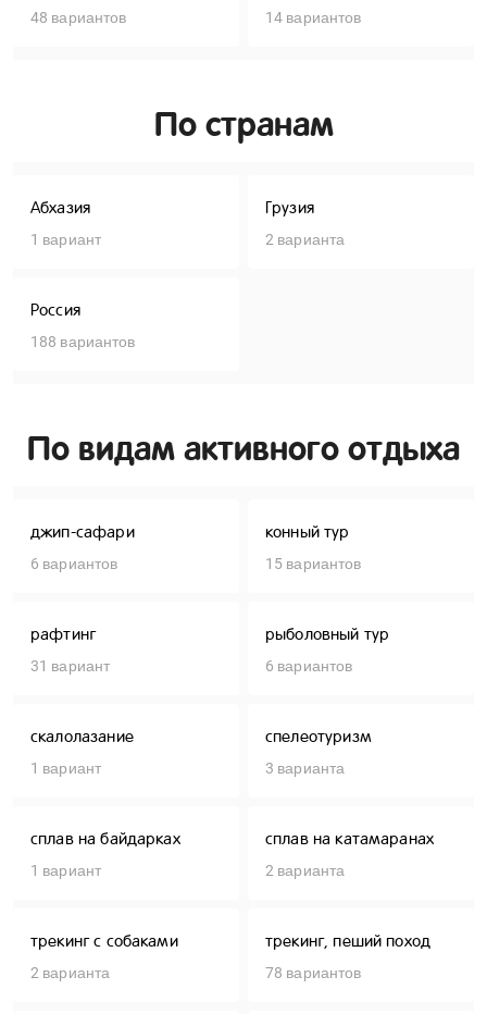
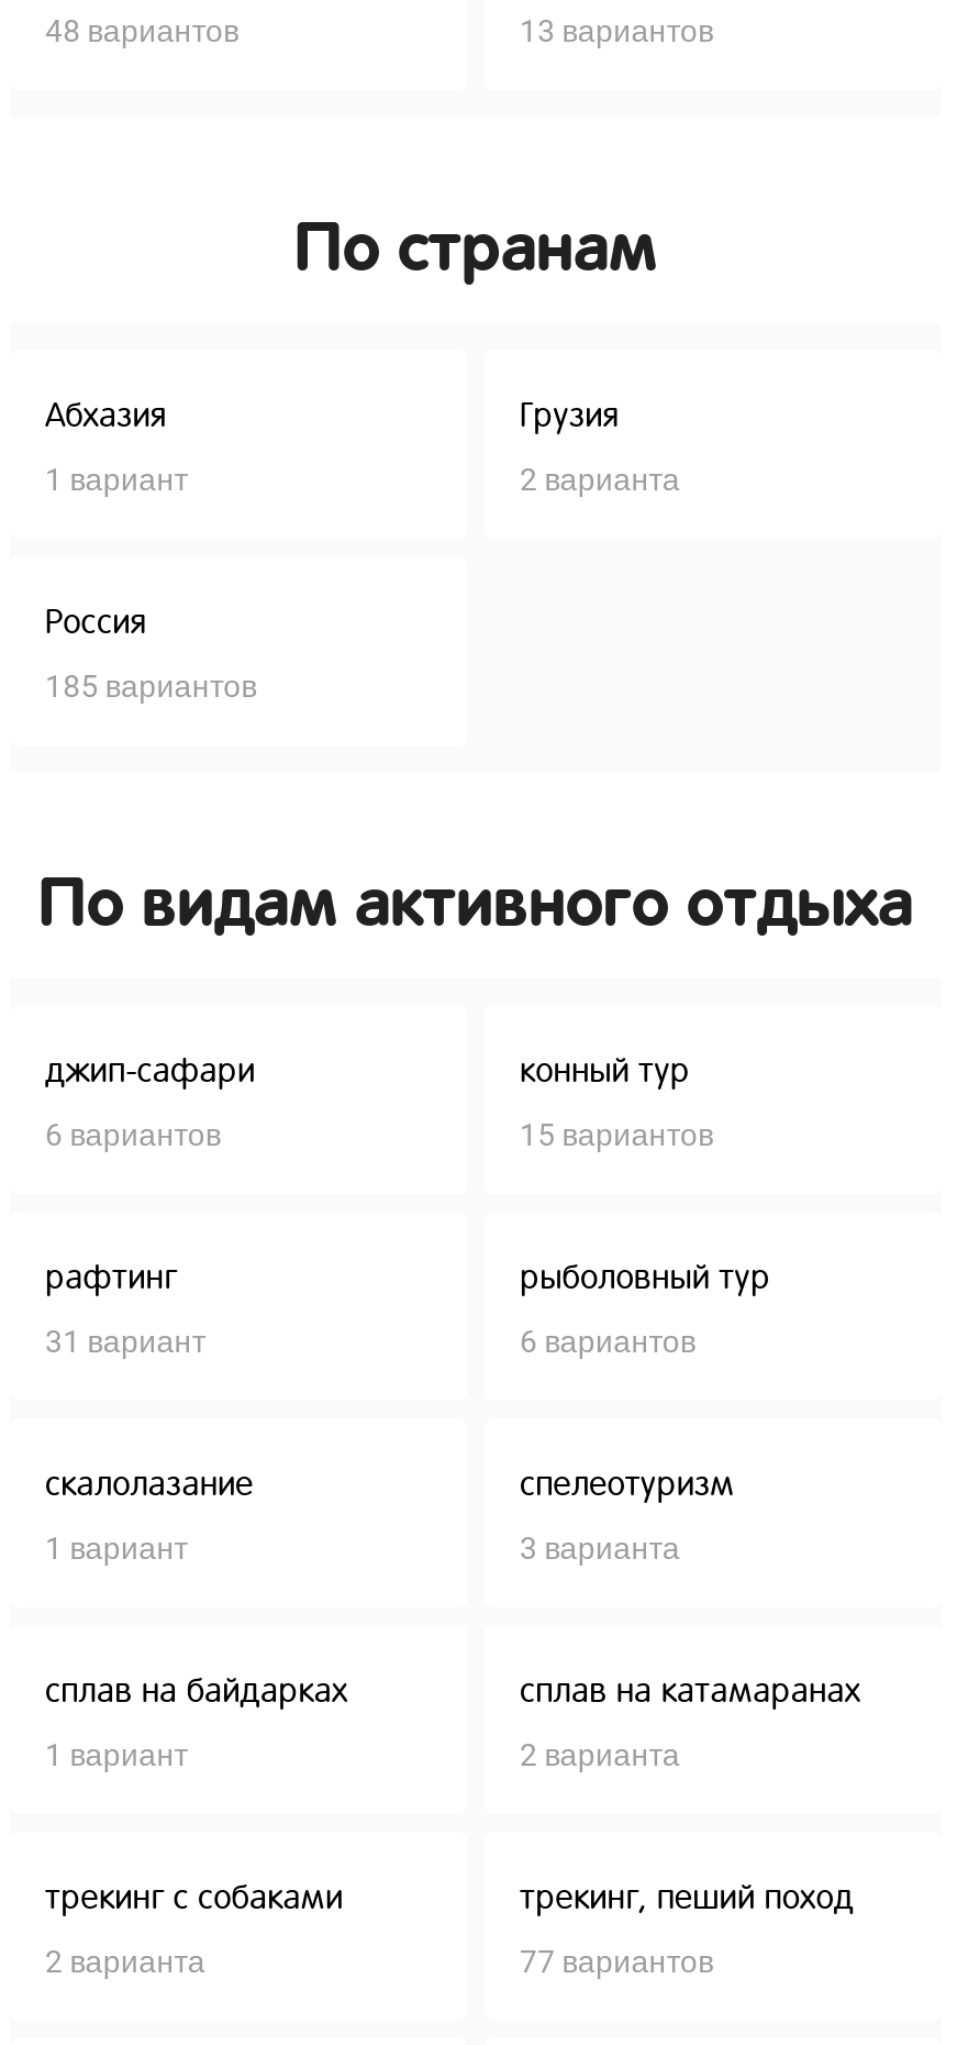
- 14 вариантов
+ 13 вариантов

- 188 вариантов
+ 185 вариантов

- 78 вариантов
+ 77 вариантов
